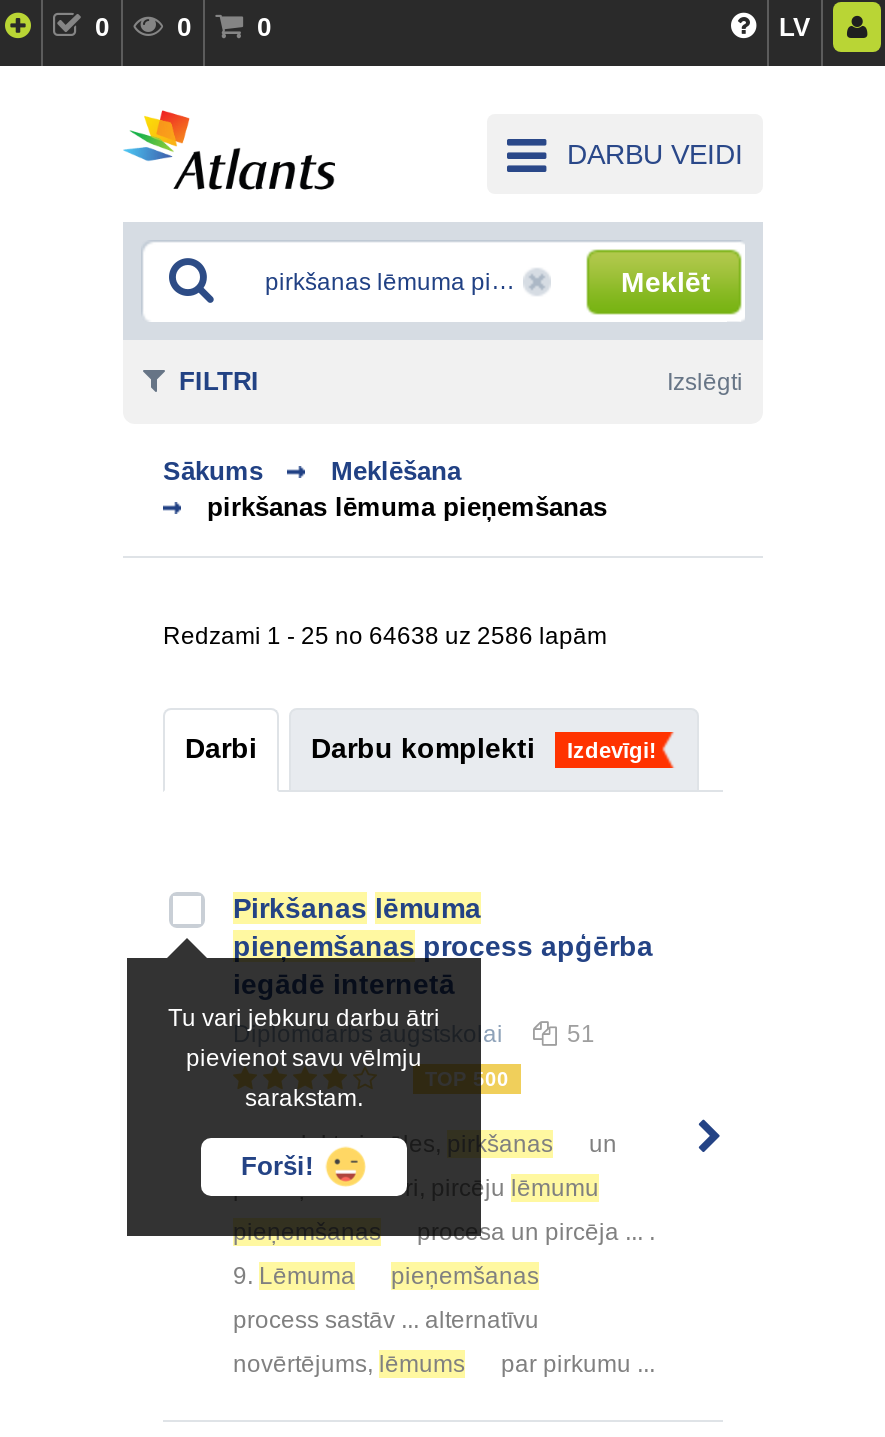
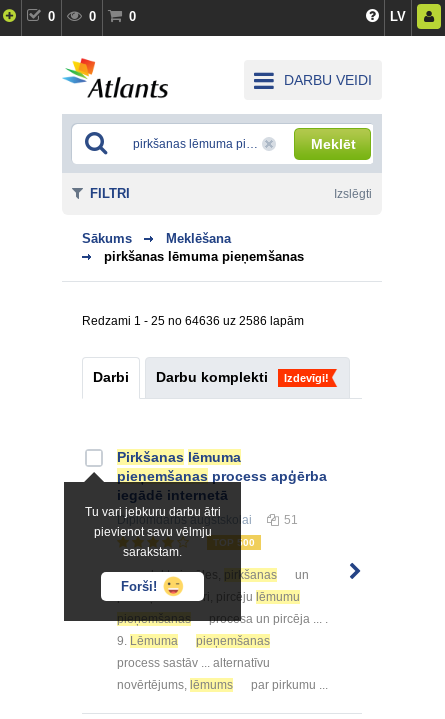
- Redzami 1 - 25 no 64638 uz 2586 lapām
+ Redzami 1 - 25 no 64636 uz 2586 lapām
